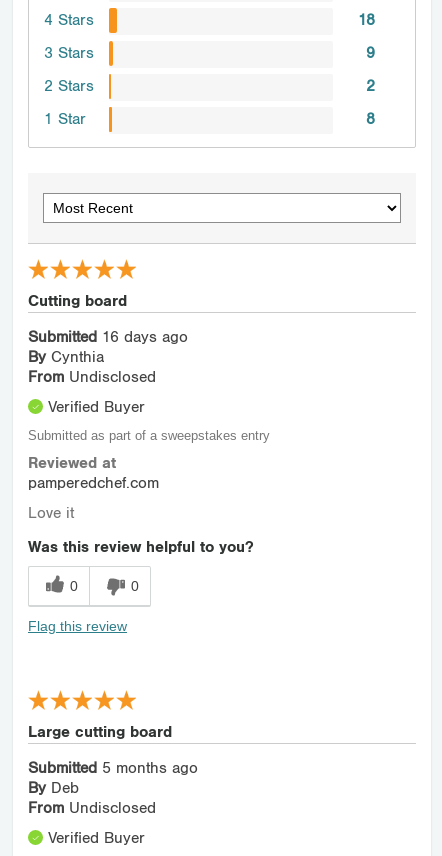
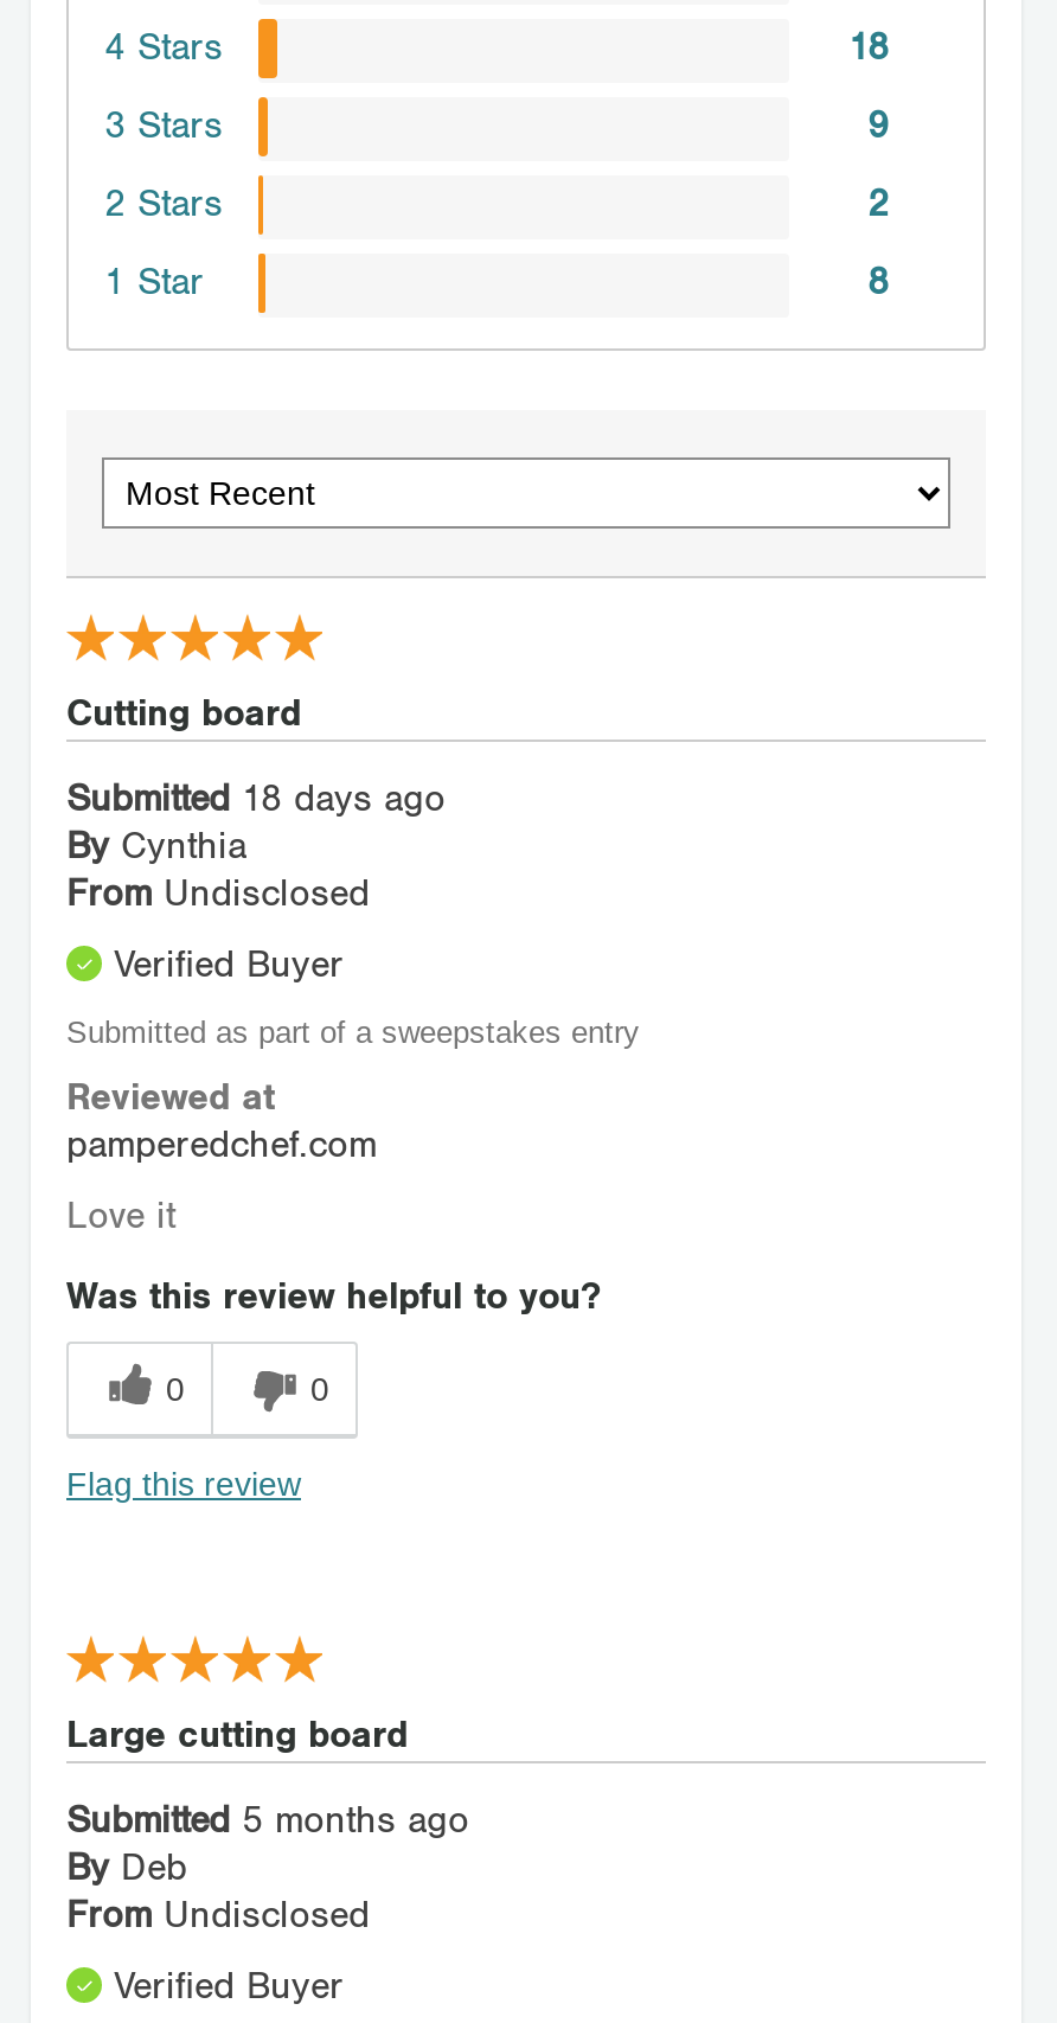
- Submitted 16 days ago
+ Submitted 18 days ago
